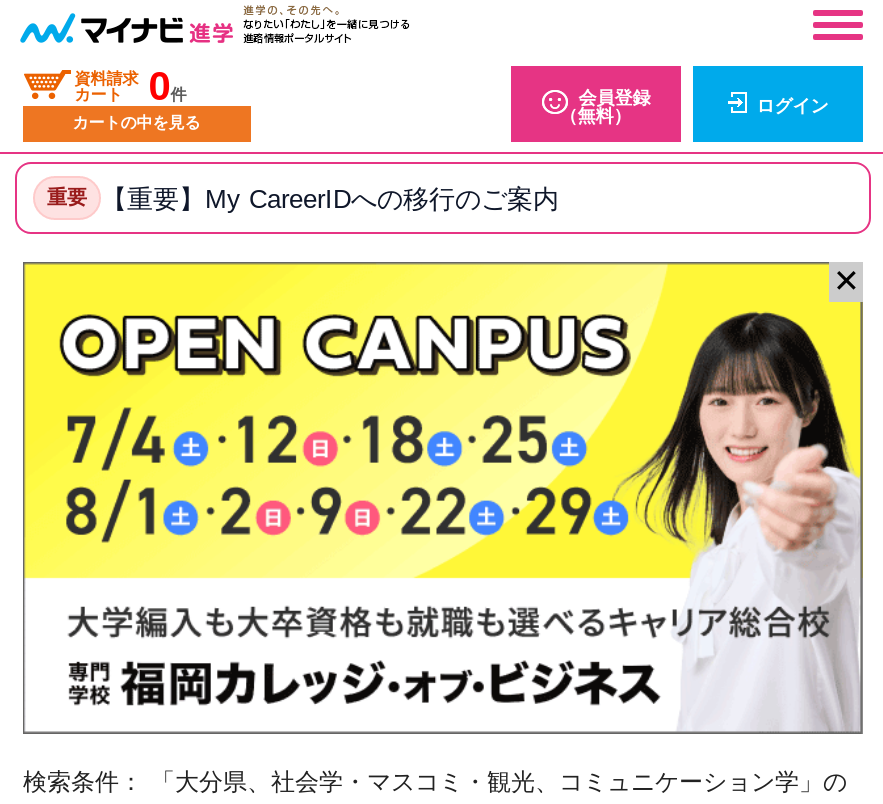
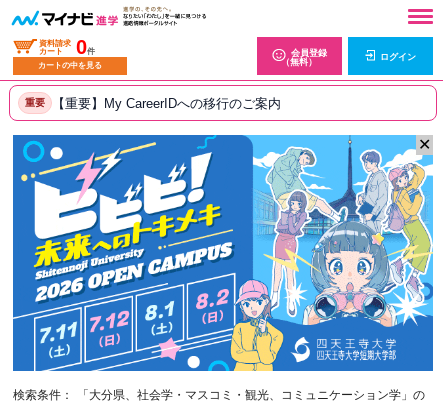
- [image]
+ [image]
